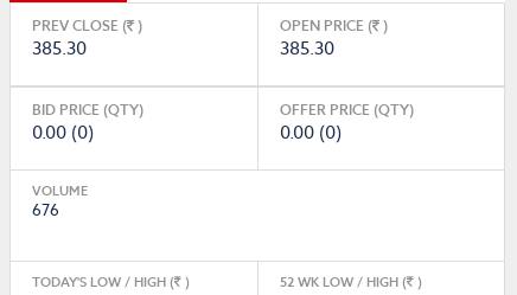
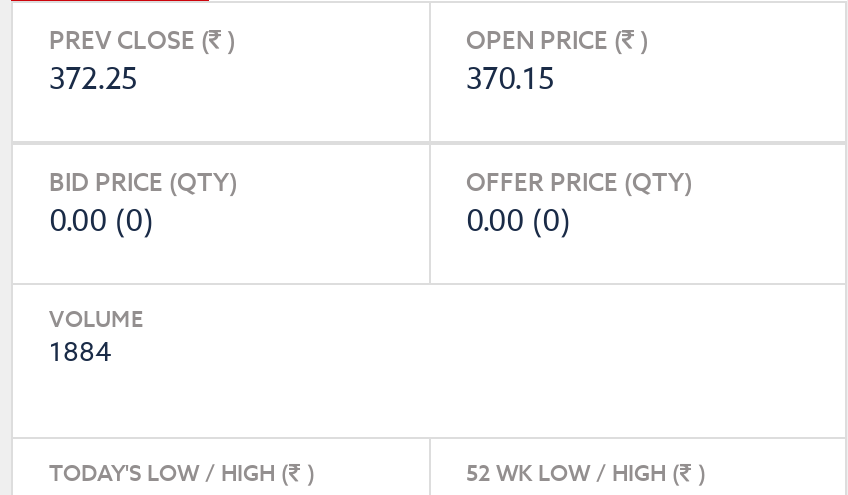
- 385.30
+ 372.25

- 385.30
+ 370.15

- 676
+ 1884
